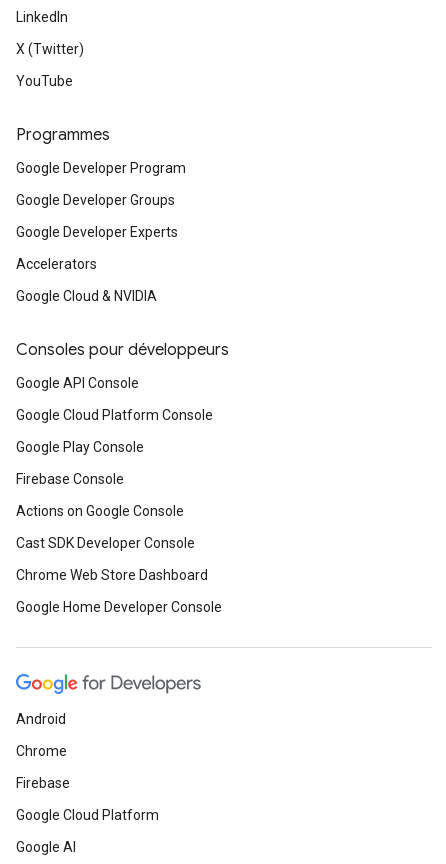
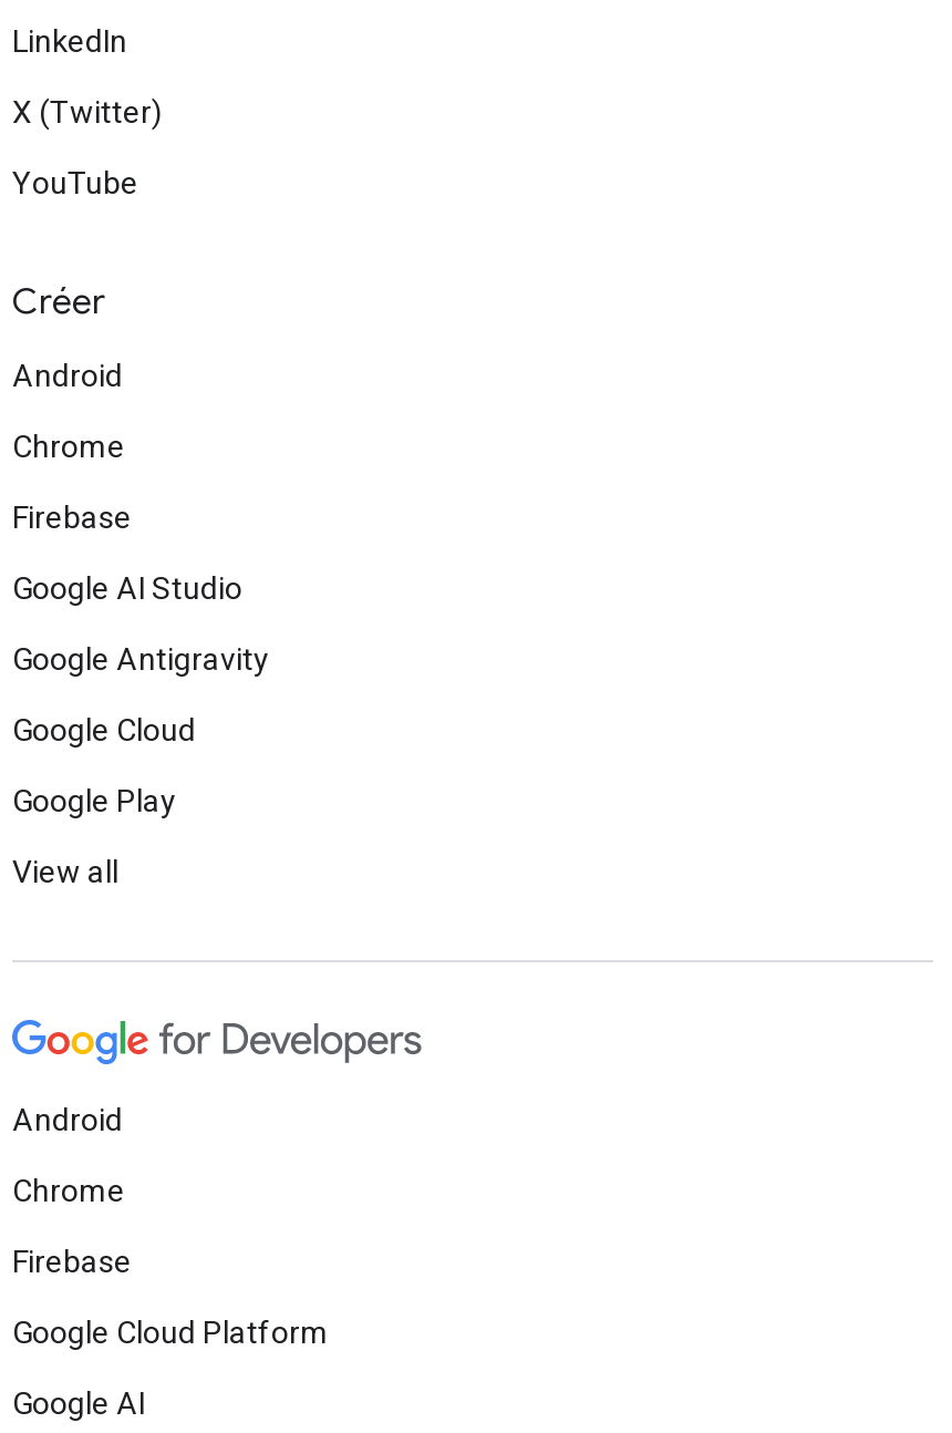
- Programmes
- Google Developer Program
- Google Developer Groups
- Google Developer Experts
- Accelerators
- Google Cloud & NVIDIA
- Consoles pour développeurs
- Google API Console
- Google Cloud Platform Console
- Google Play Console
- Firebase Console
- Actions on Google Console
- Cast SDK Developer Console
- Chrome Web Store Dashboard
- Google Home Developer Console
+ Créer
+ Android
+ Chrome
+ Firebase
+ Google AI Studio
+ Google Antigravity
+ Google Cloud
+ Google Play
+ View all
